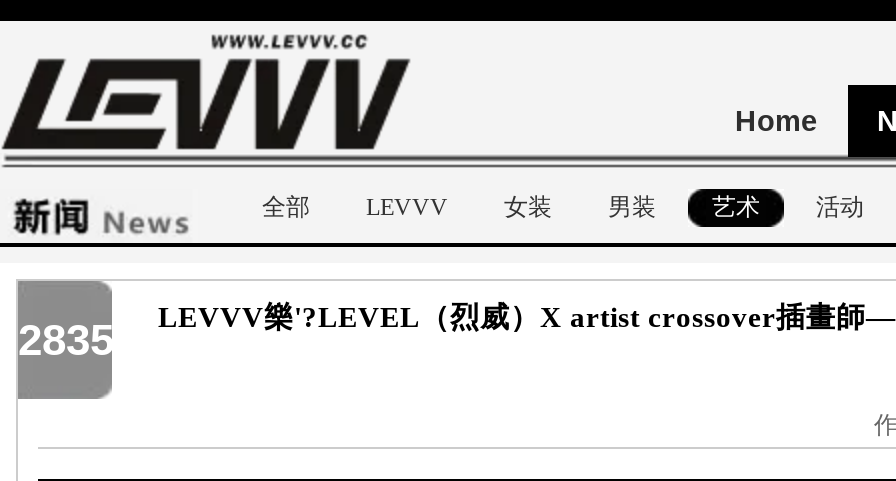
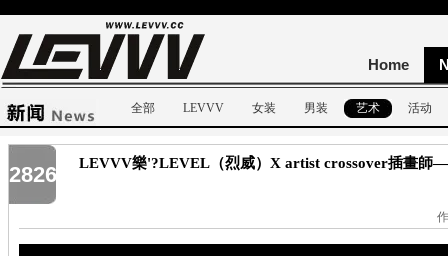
- 2835
+ 2826
